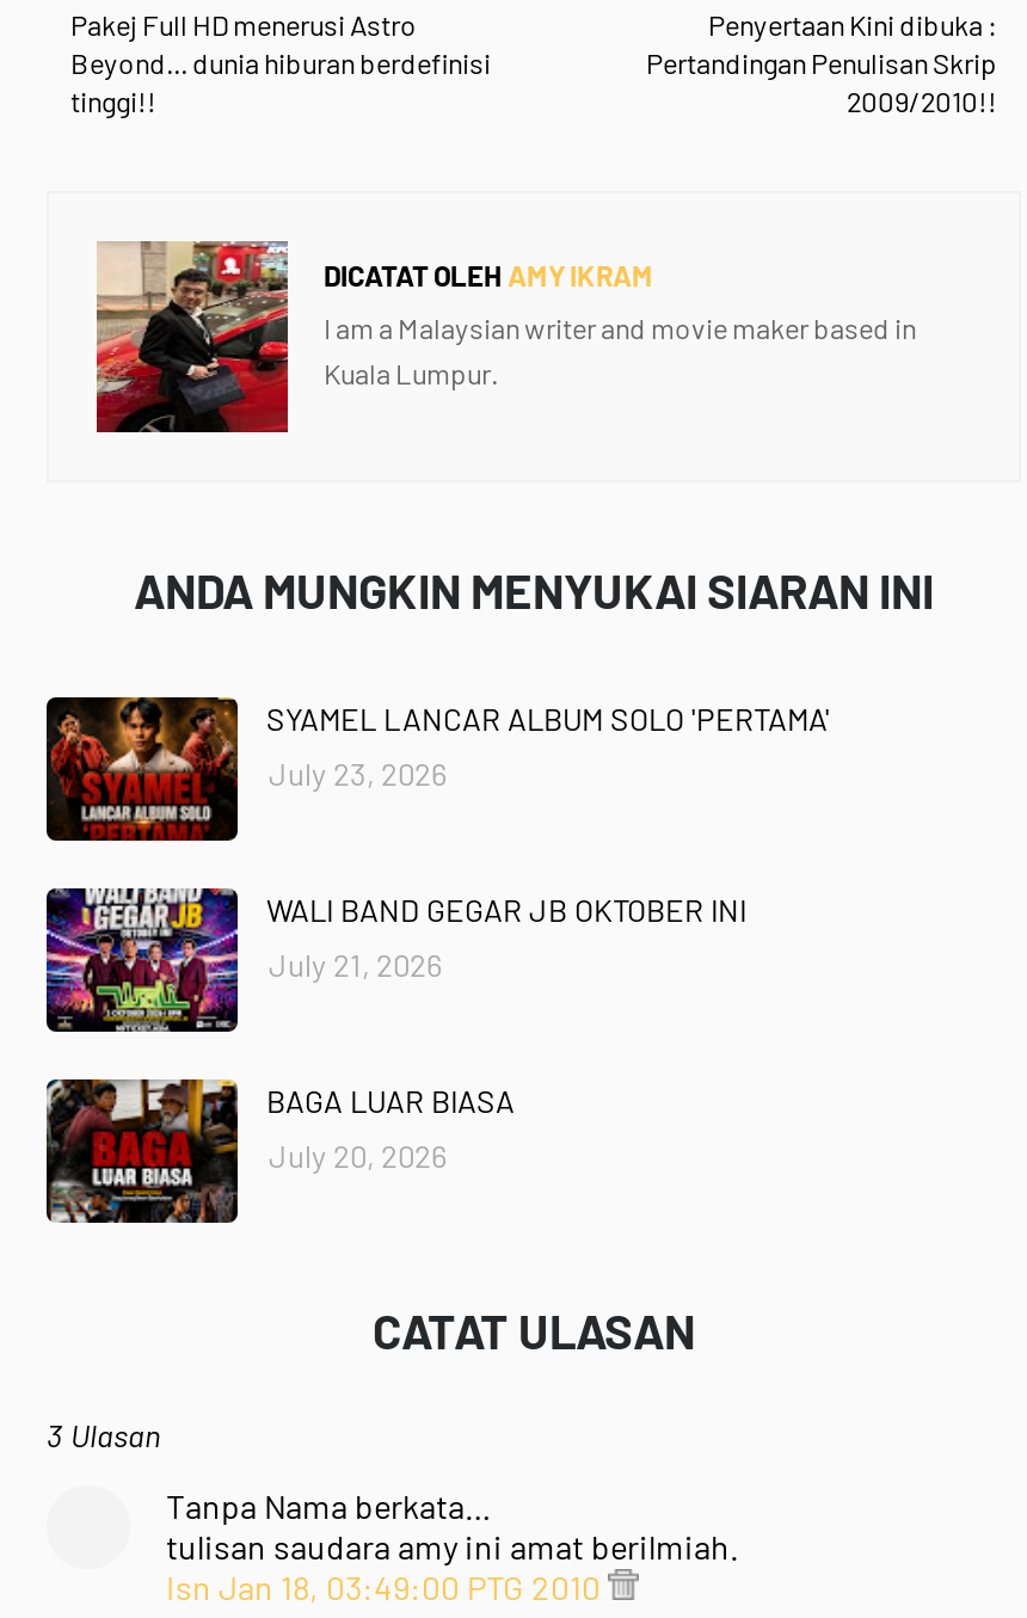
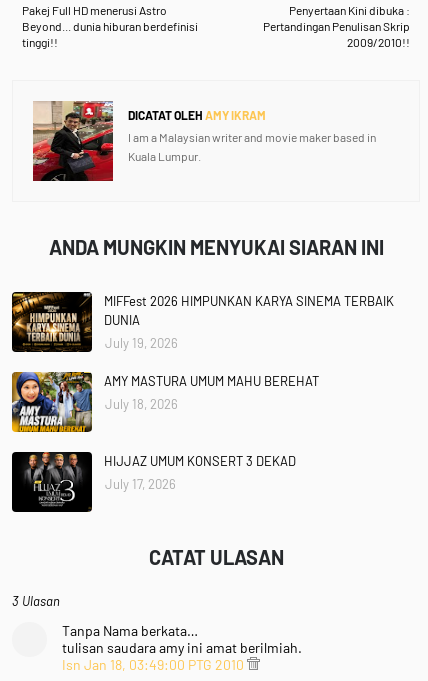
- [image]
- SYAMEL LANCAR ALBUM SOLO 'PERTAMA'
- July 23, 2026
+ [image]
+ MIFFest 2026 HIMPUNKAN KARYA SINEMA TERBAIK
+ DUNIA
+ July 19, 2026

- [image]
- WALI BAND GEGAR JB OKTOBER INI
- July 21, 2026
+ [image]
+ AMY MASTURA UMUM MAHU BEREHAT
+ July 18, 2026

- [image]
- BAGA LUAR BIASA
- July 20, 2026
+ [image]
+ HIJJAZ UMUM KONSERT 3 DEKAD
+ July 17, 2026
